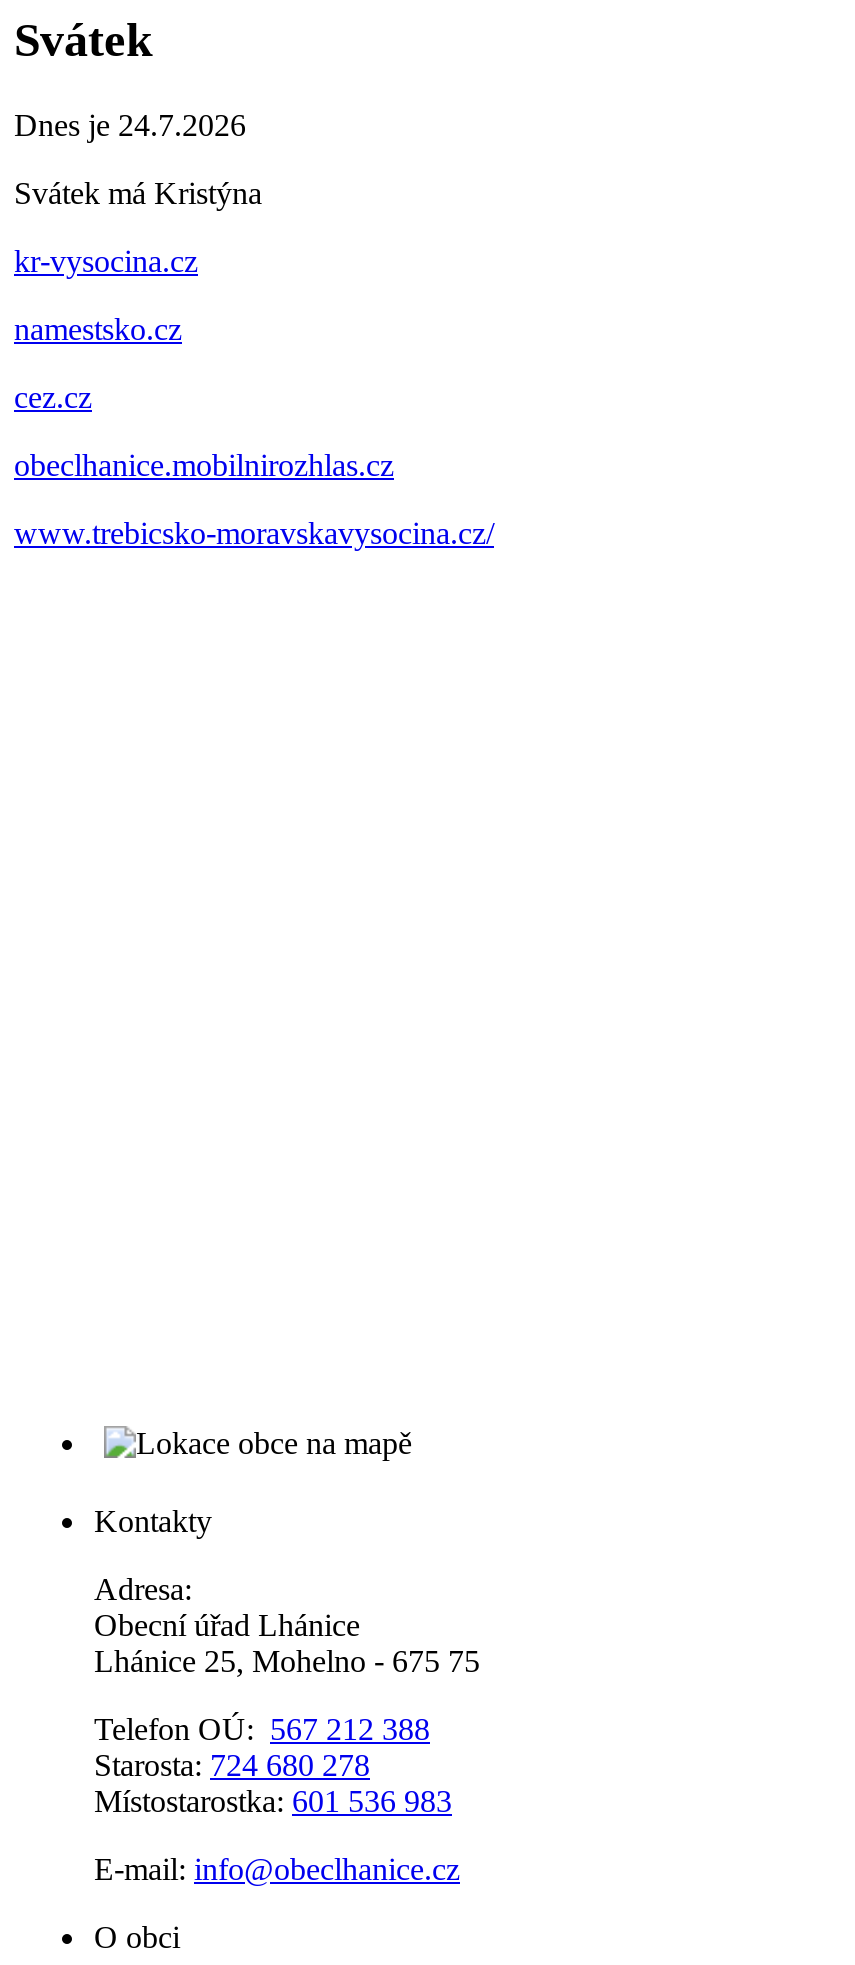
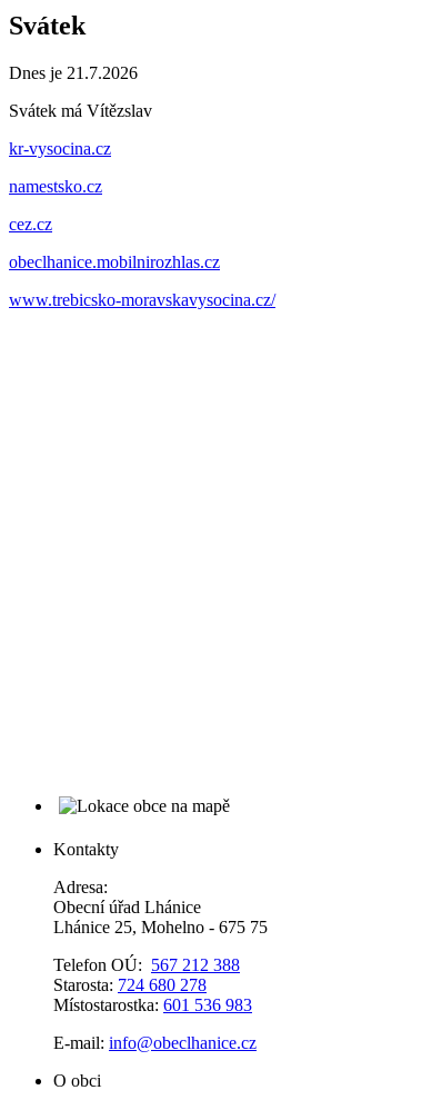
- Dnes je 24.7.2026
+ Dnes je 21.7.2026

- Svátek má Kristýna
+ Svátek má Vítězslav
